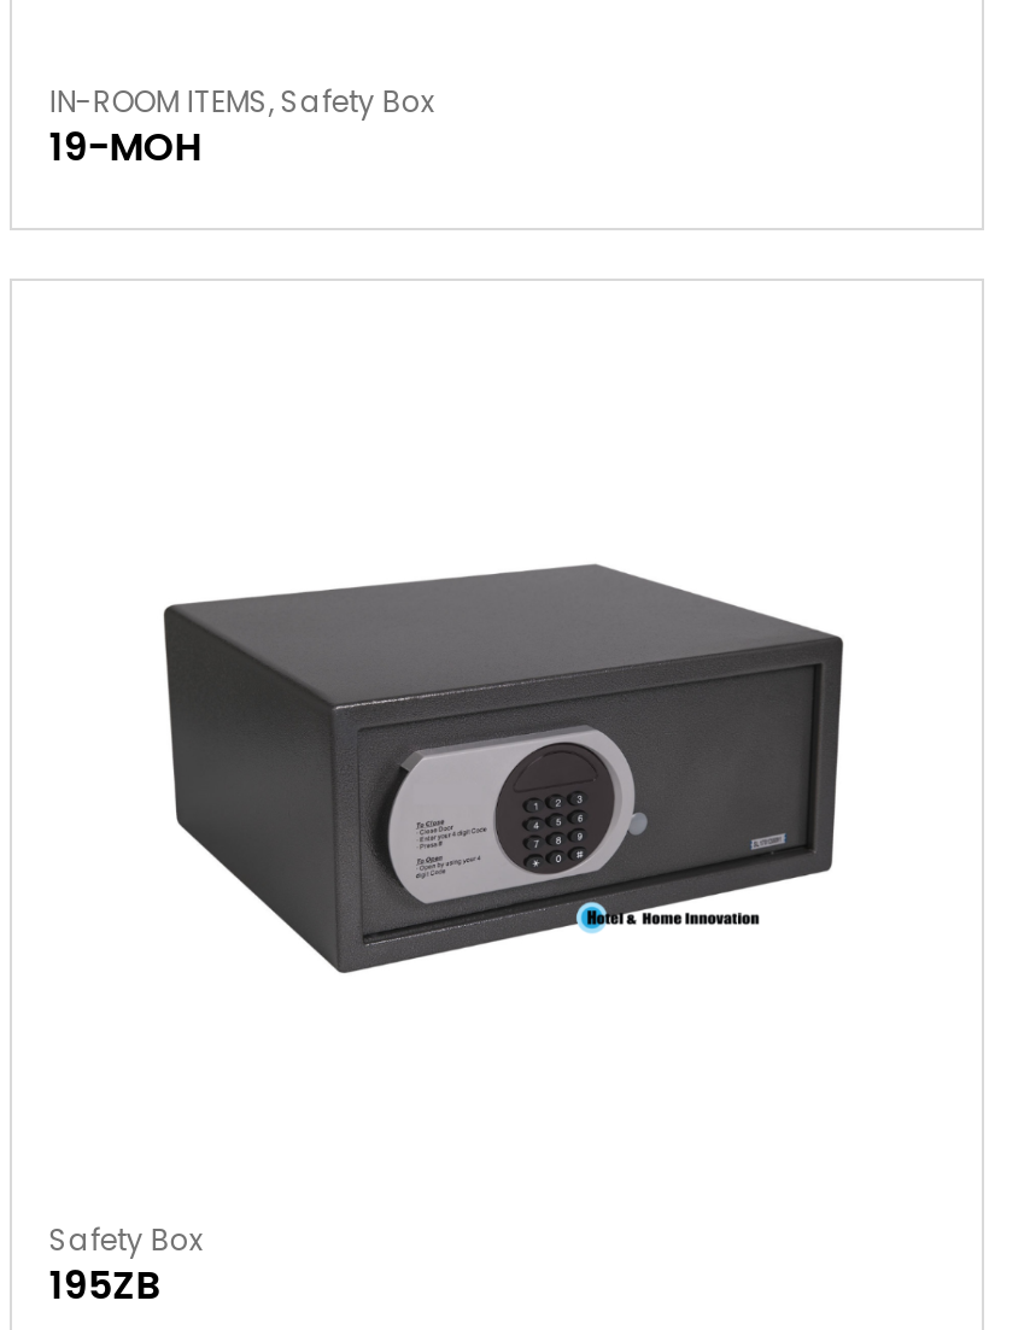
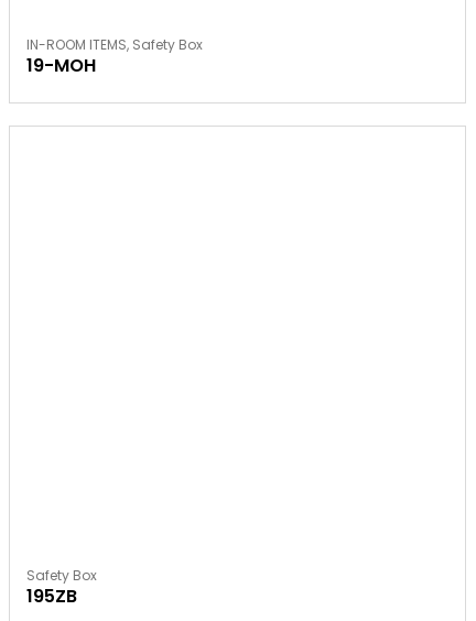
- [image]
